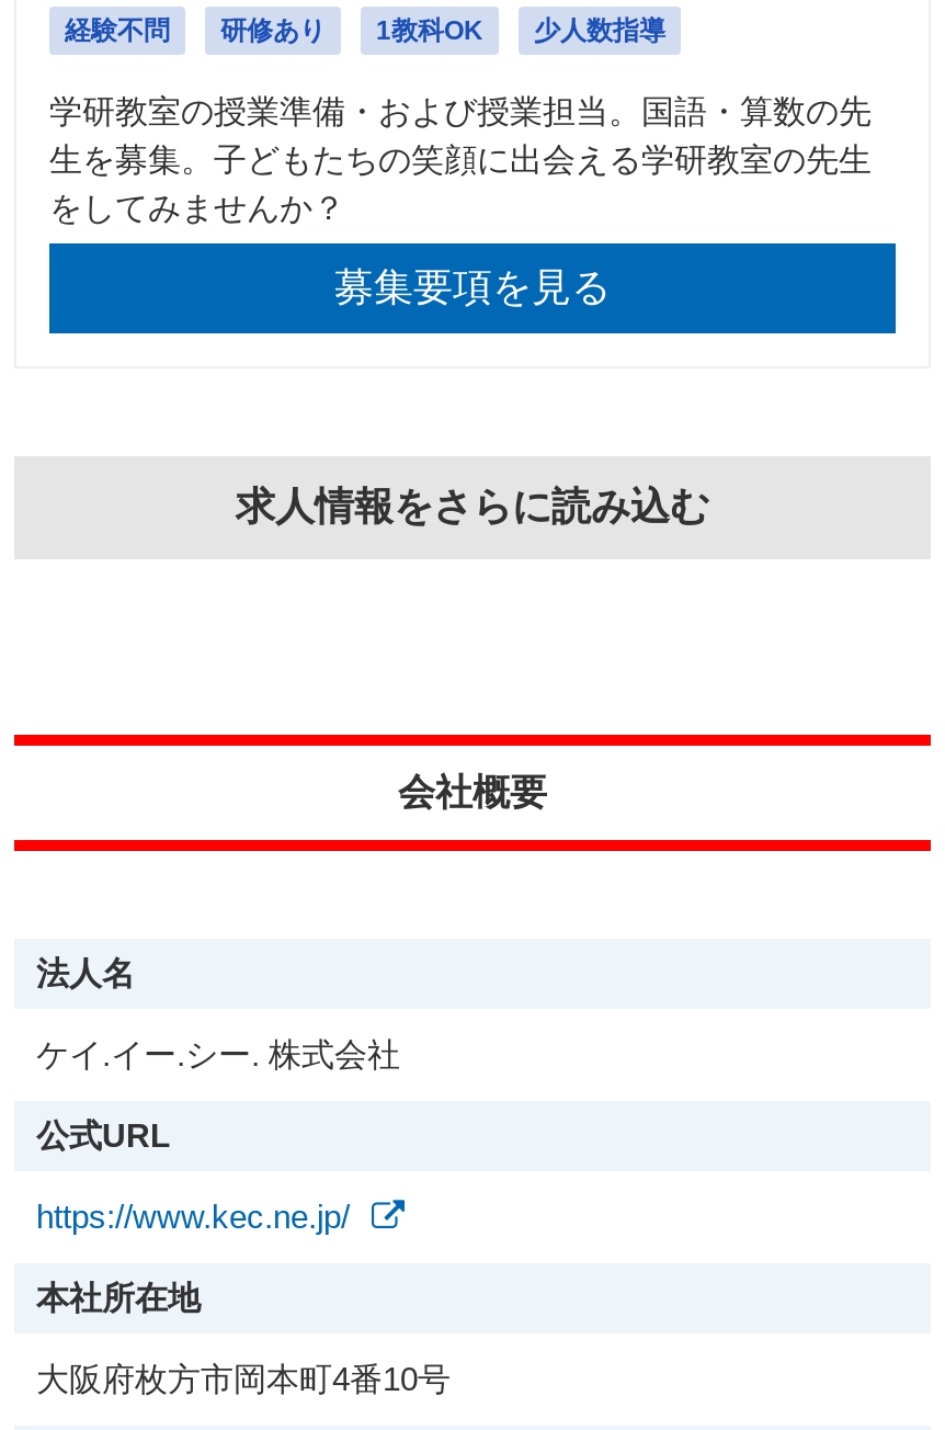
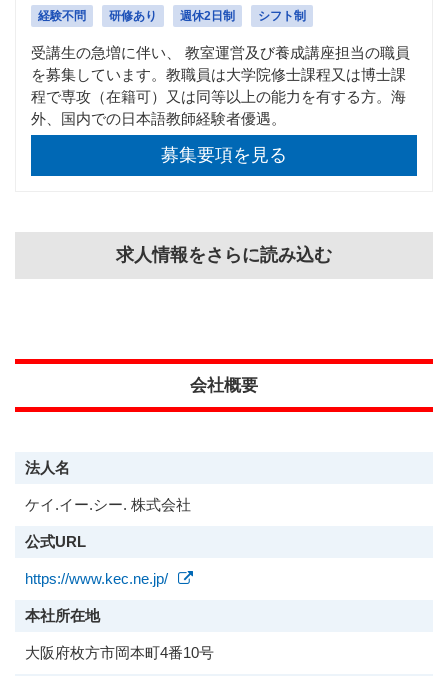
- 1教科OK
- 少人数指導
+ 週休2日制
+ シフト制

- 学研教室の授業準備・および授業担当。国語・算数の先
- 生を募集。子どもたちの笑顔に出会える学研教室の先生
- をしてみませんか？
+ 受講生の急増に伴い、 教室運営及び養成講座担当の職員
+ を募集しています。教職員は大学院修士課程又は博士課
+ 程で専攻（在籍可）又は同等以上の能力を有する方。海
+ 外、国内での日本語教師経験者優遇。
